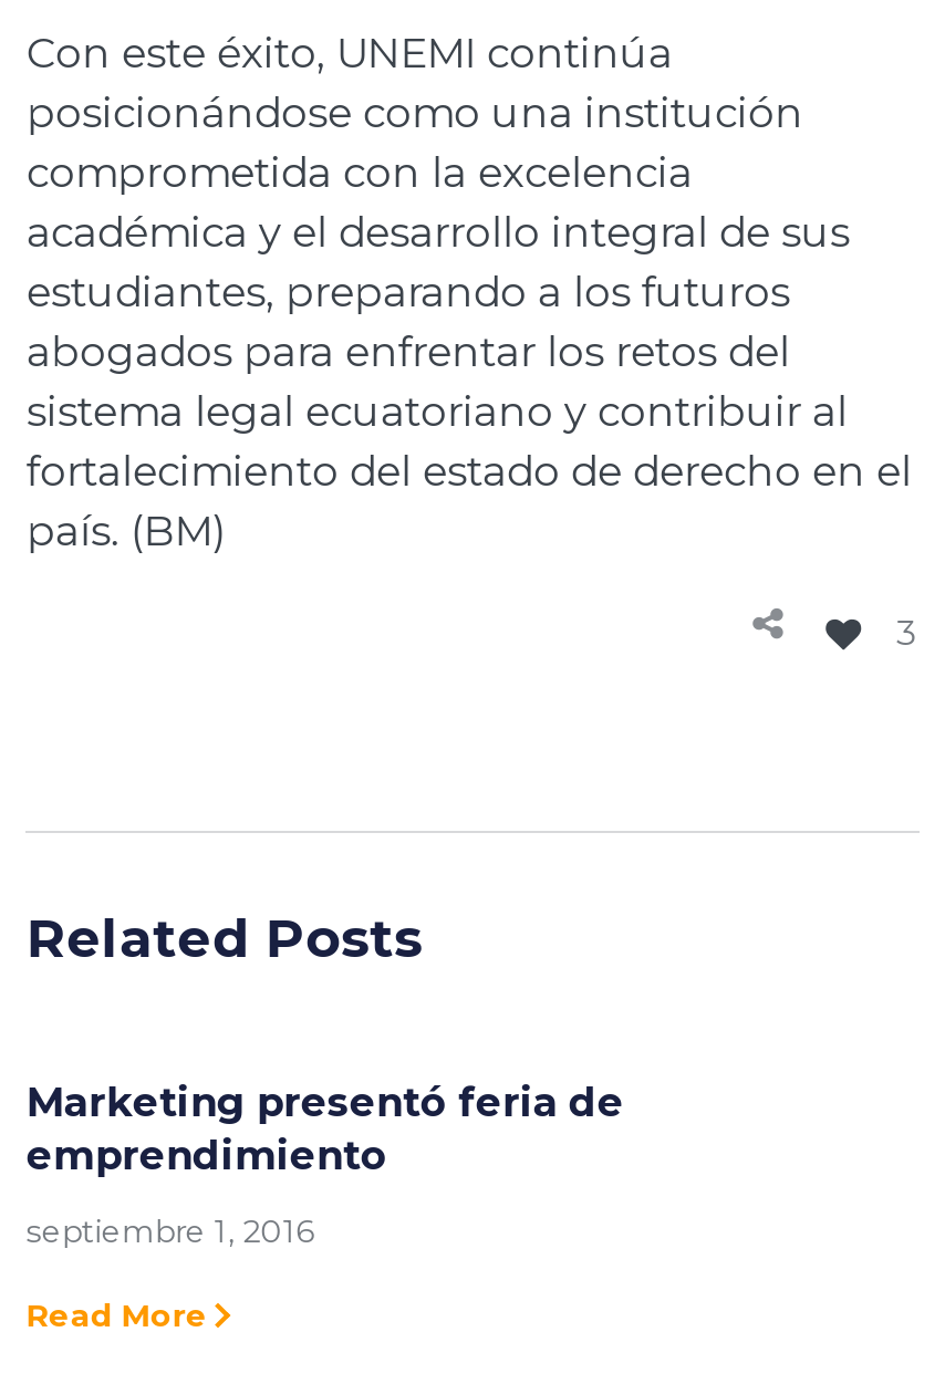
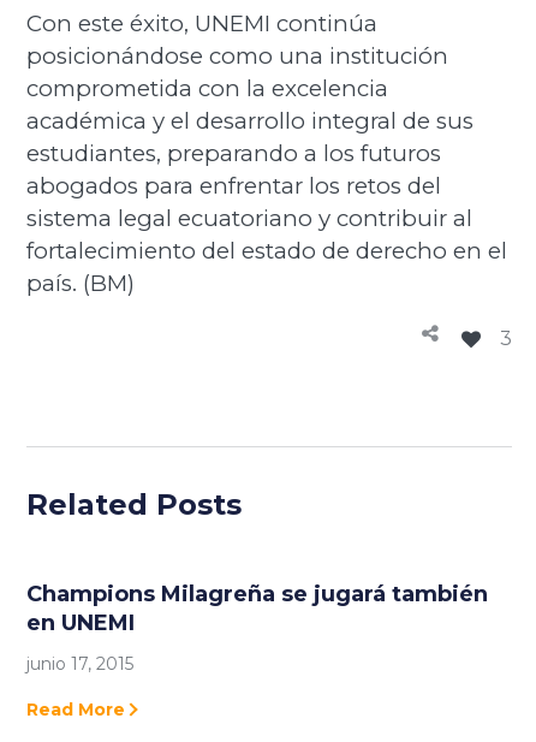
- Marketing presentó feria de
- emprendimiento
+ Champions Milagreña se jugará también
+ en UNEMI

- septiembre 1, 2016
+ junio 17, 2015
